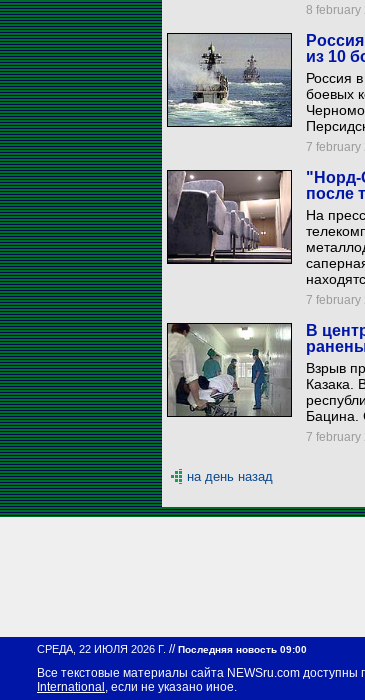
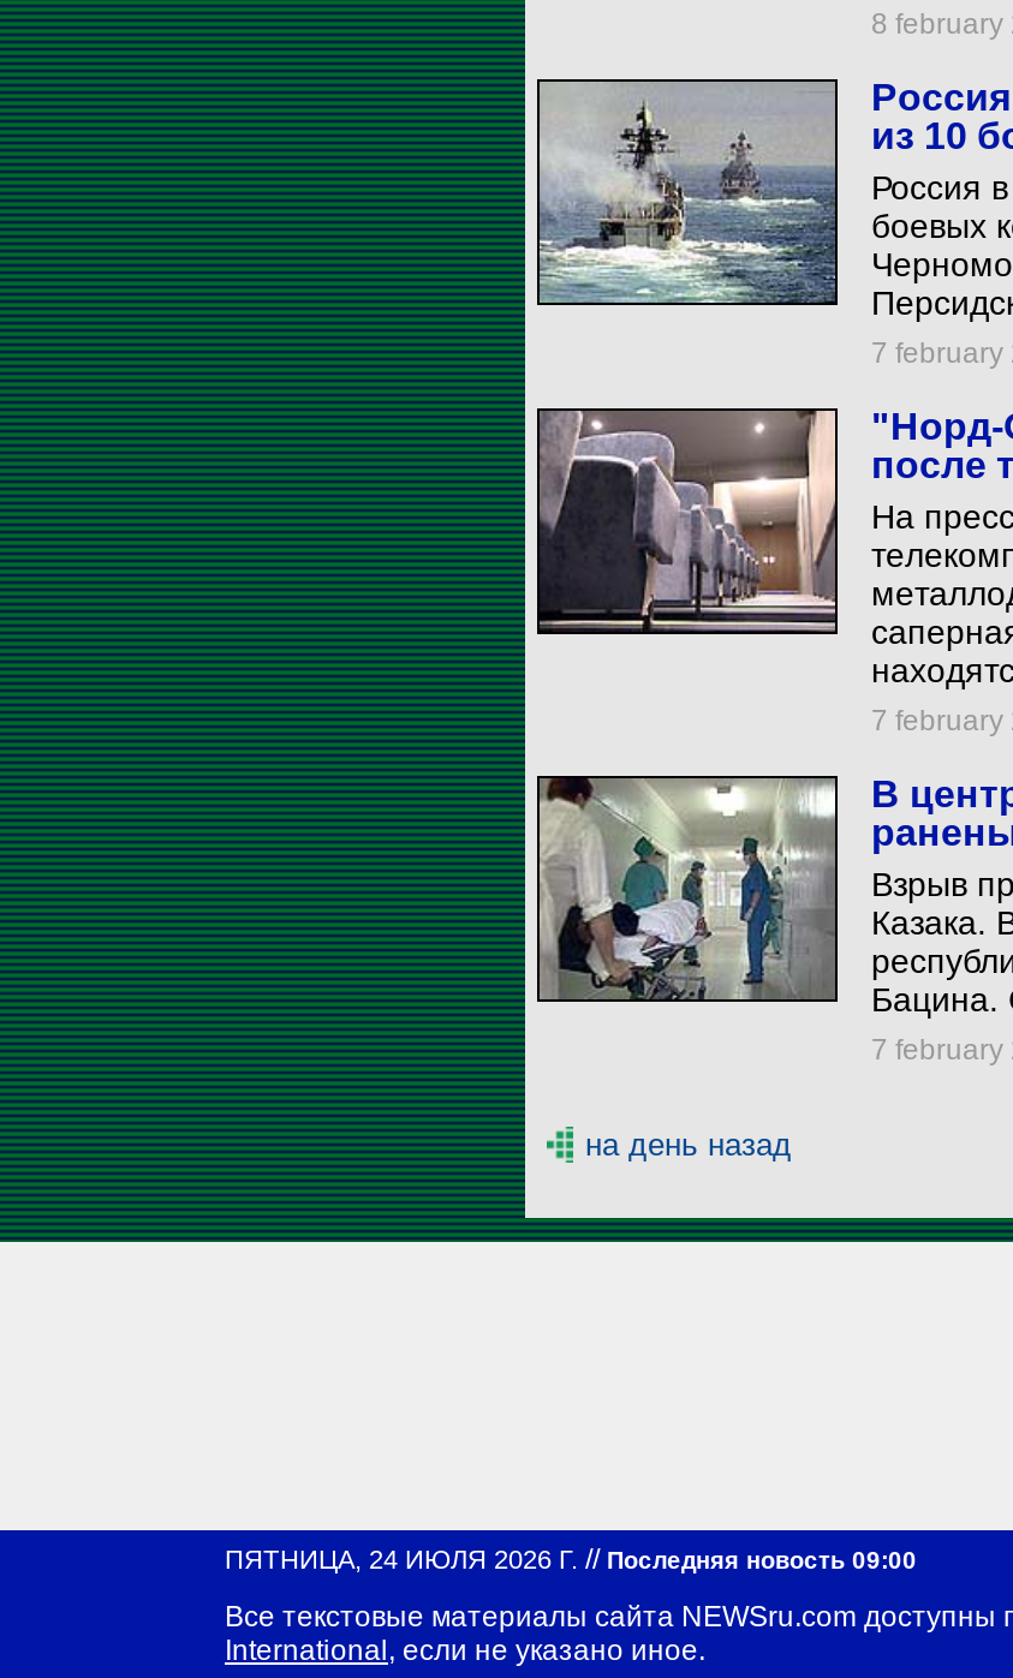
- СРЕДА, 22 ИЮЛЯ 2026 Г. // Последняя новость 09:00
+ ПЯТНИЦА, 24 ИЮЛЯ 2026 Г. // Последняя новость 09:00
